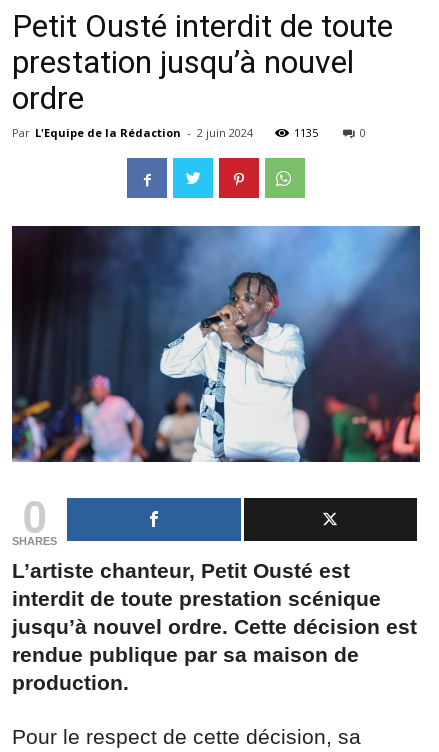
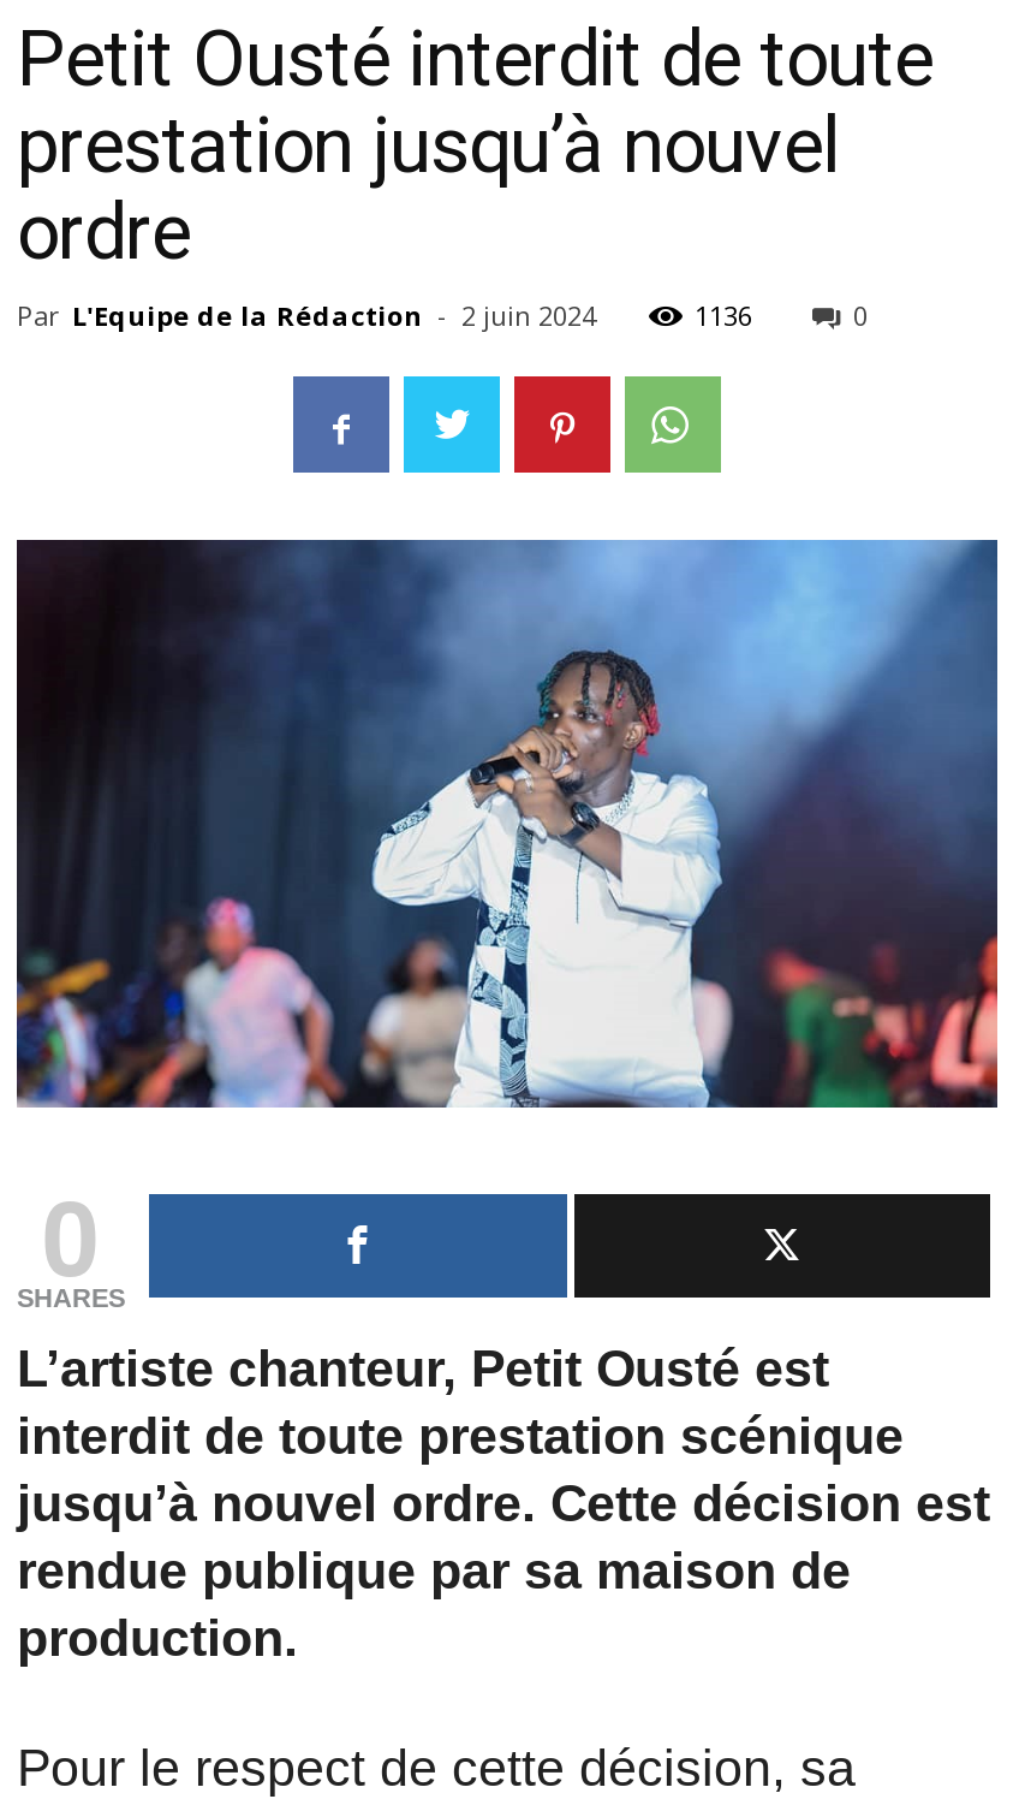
- 1135
+ 1136
